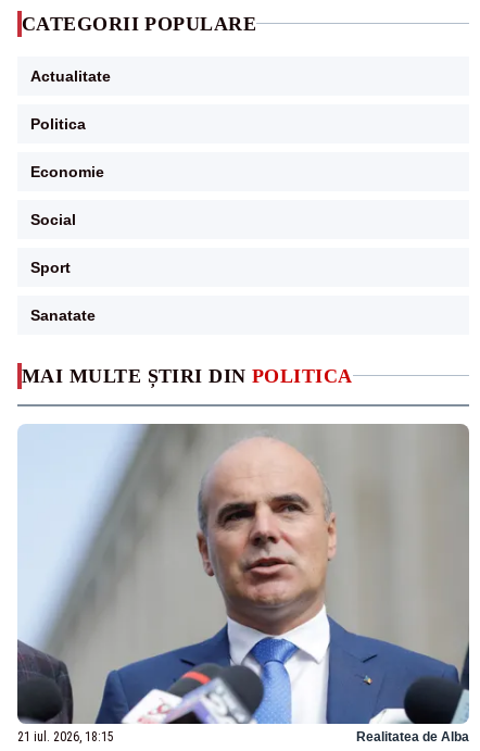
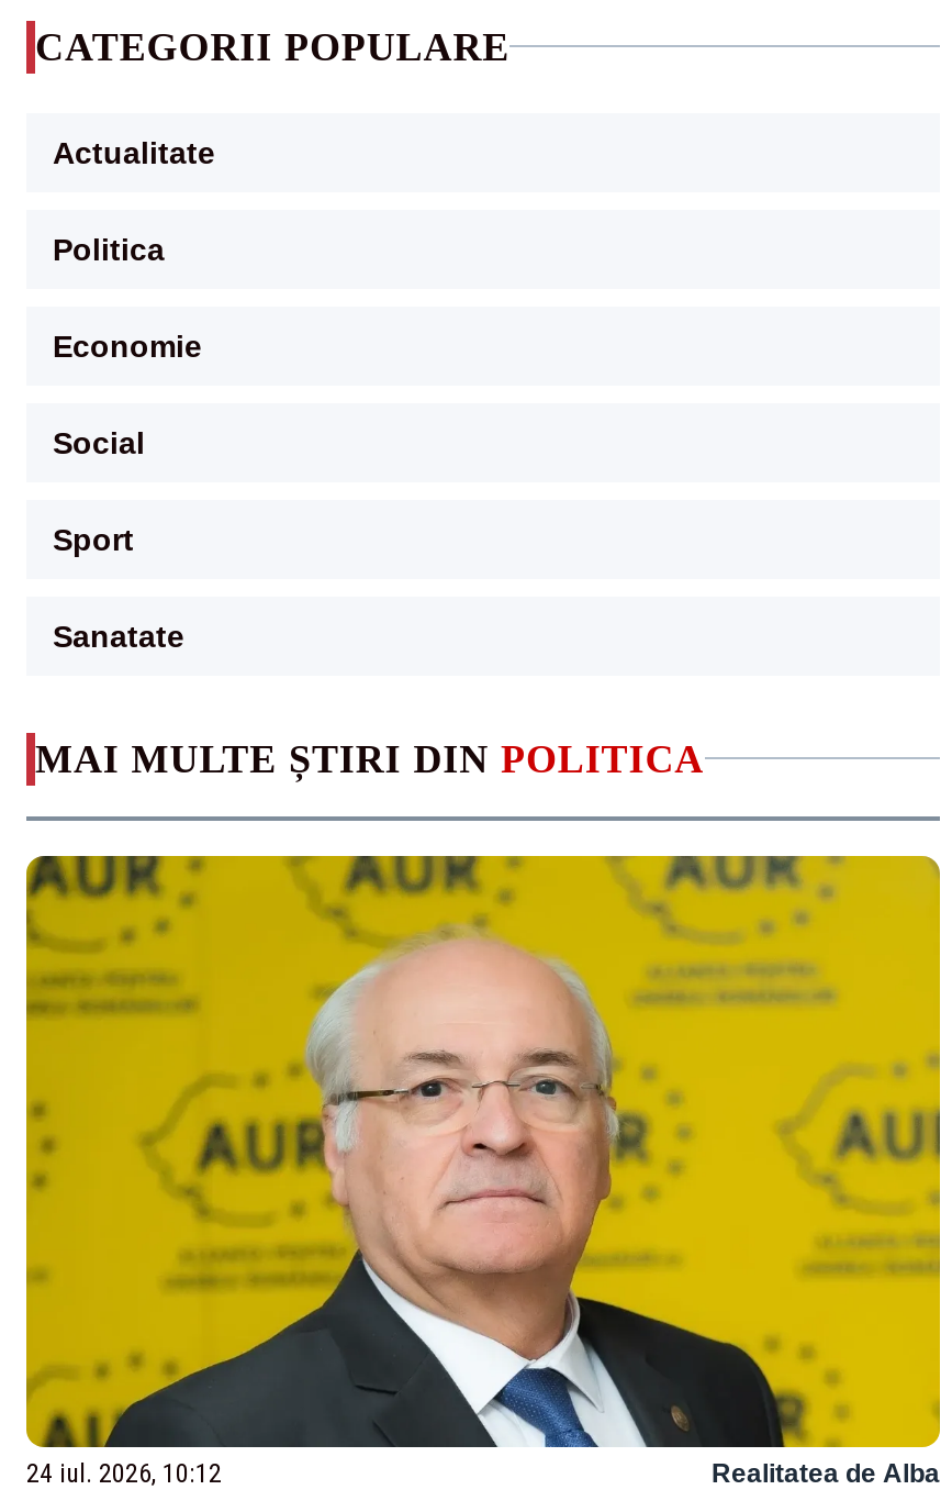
- [image]
- 21 iul. 2026, 18:15
+ [image]
+ 24 iul. 2026, 10:12
